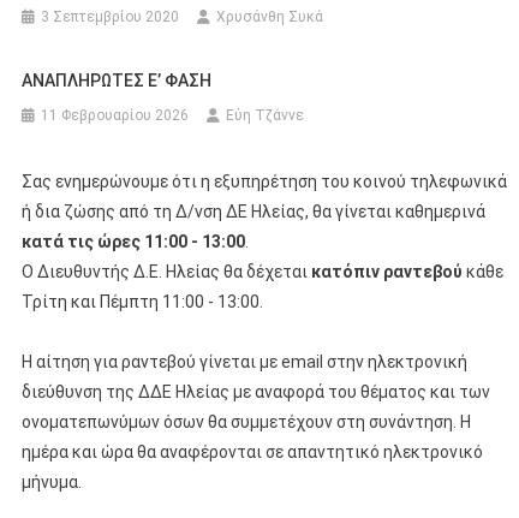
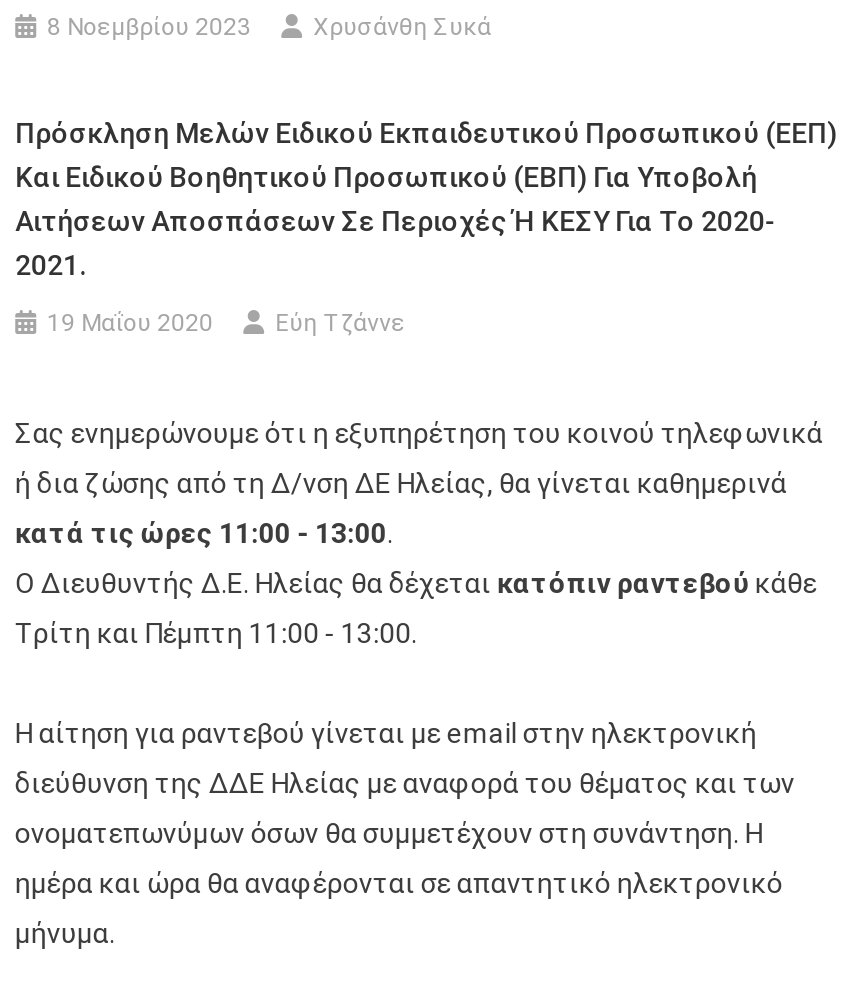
- 3 Σεπτεμβρίου 2020
+ 8 Νοεμβρίου 2023

- ΑΝΑΠΛΗΡΩΤΕΣ Ε’ ΦΑΣΗ
+ Πρόσκληση Μελών Ειδικού Εκπαιδευτικού Προσωπικού (ΕΕΠ)
+ Και Ειδικού Βοηθητικού Προσωπικού (ΕΒΠ) Για Υποβολή
+ Αιτήσεων Αποσπάσεων Σε Περιοχές Ή ΚΕΣΥ Για Το 2020-
+ 2021.

- 11 Φεβρουαρίου 2026
+ 19 Μαΐου 2020
